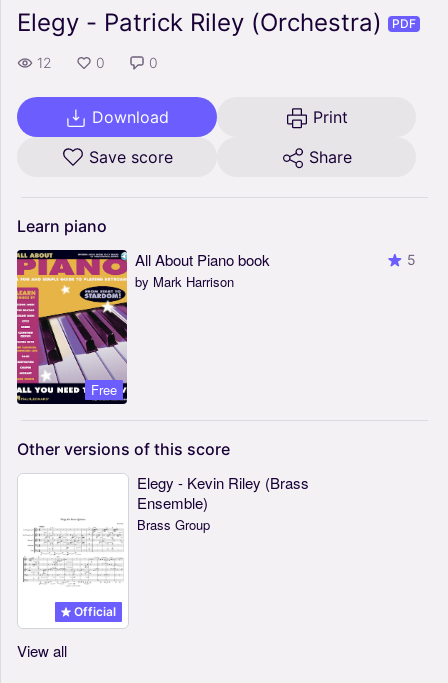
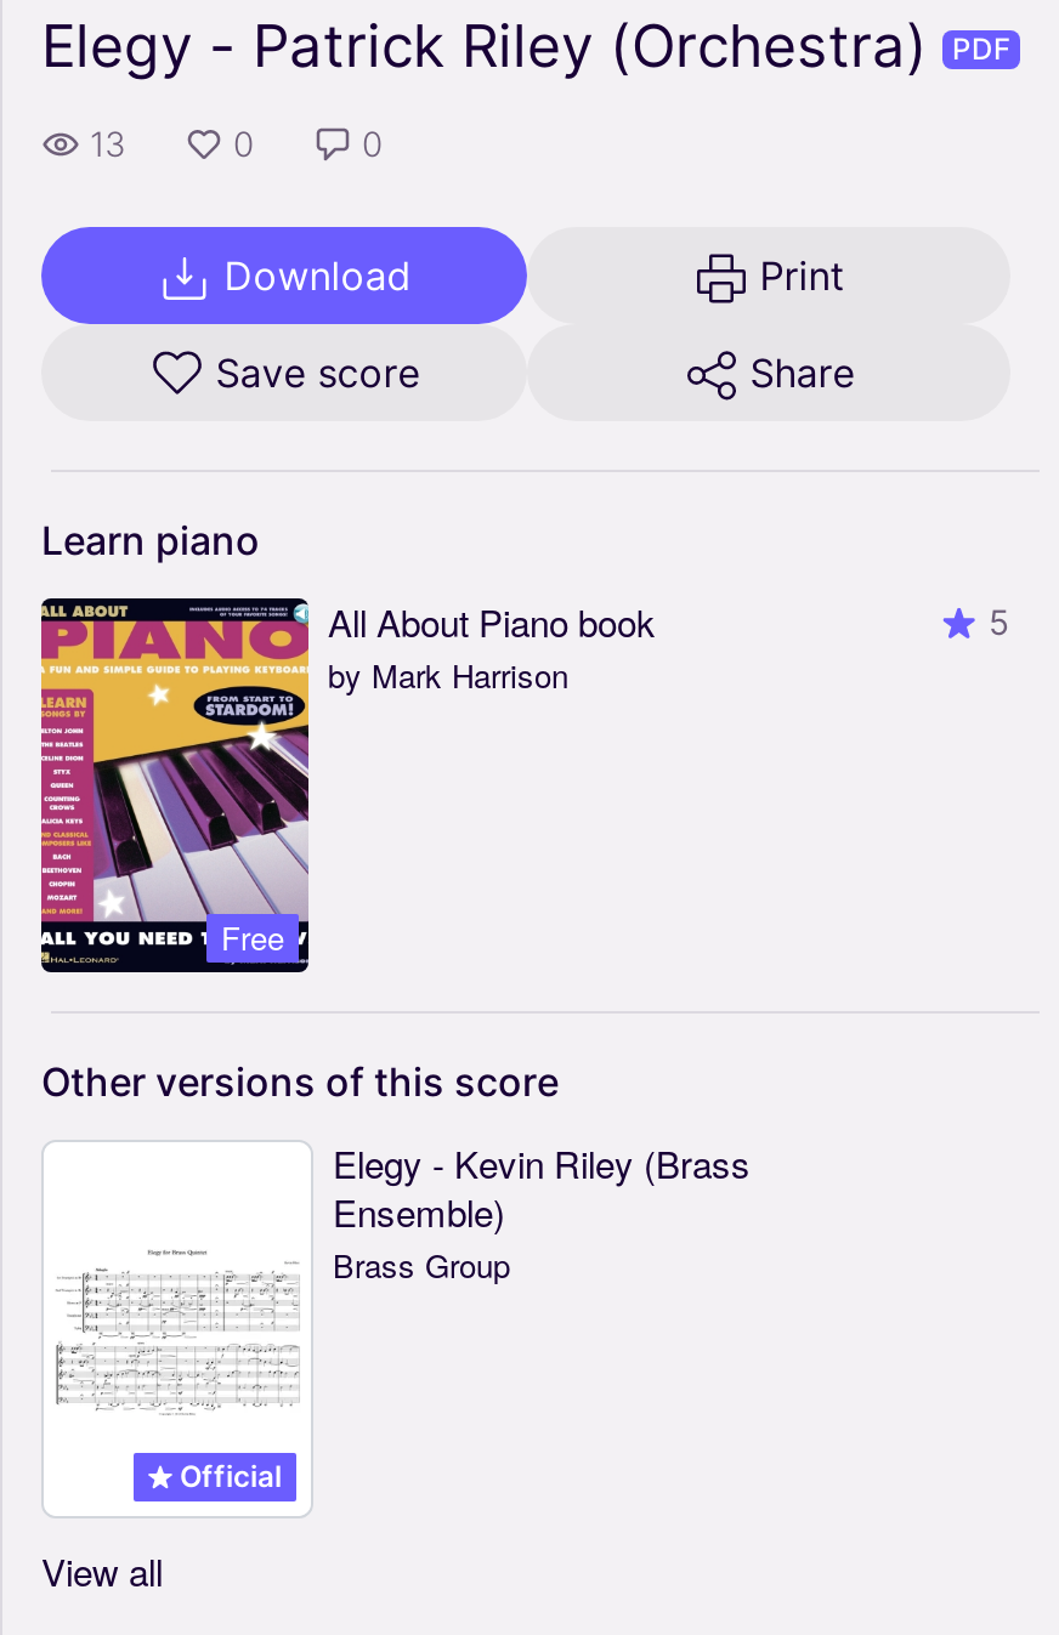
- 12
+ 13
